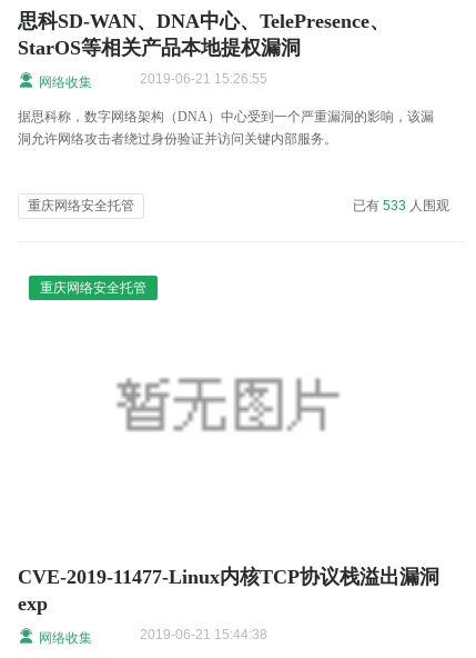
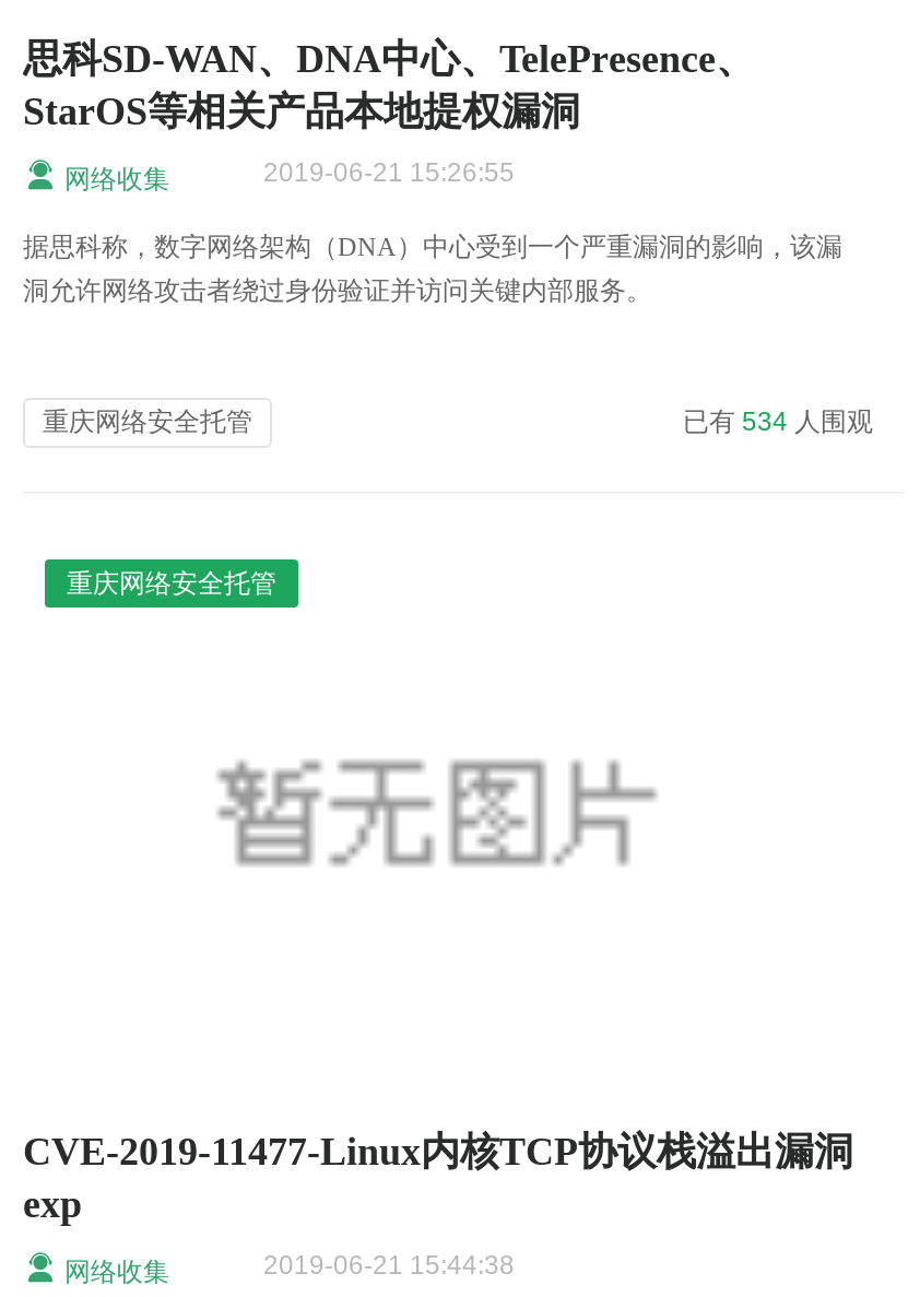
- 已有533人围观
+ 已有534人围观
